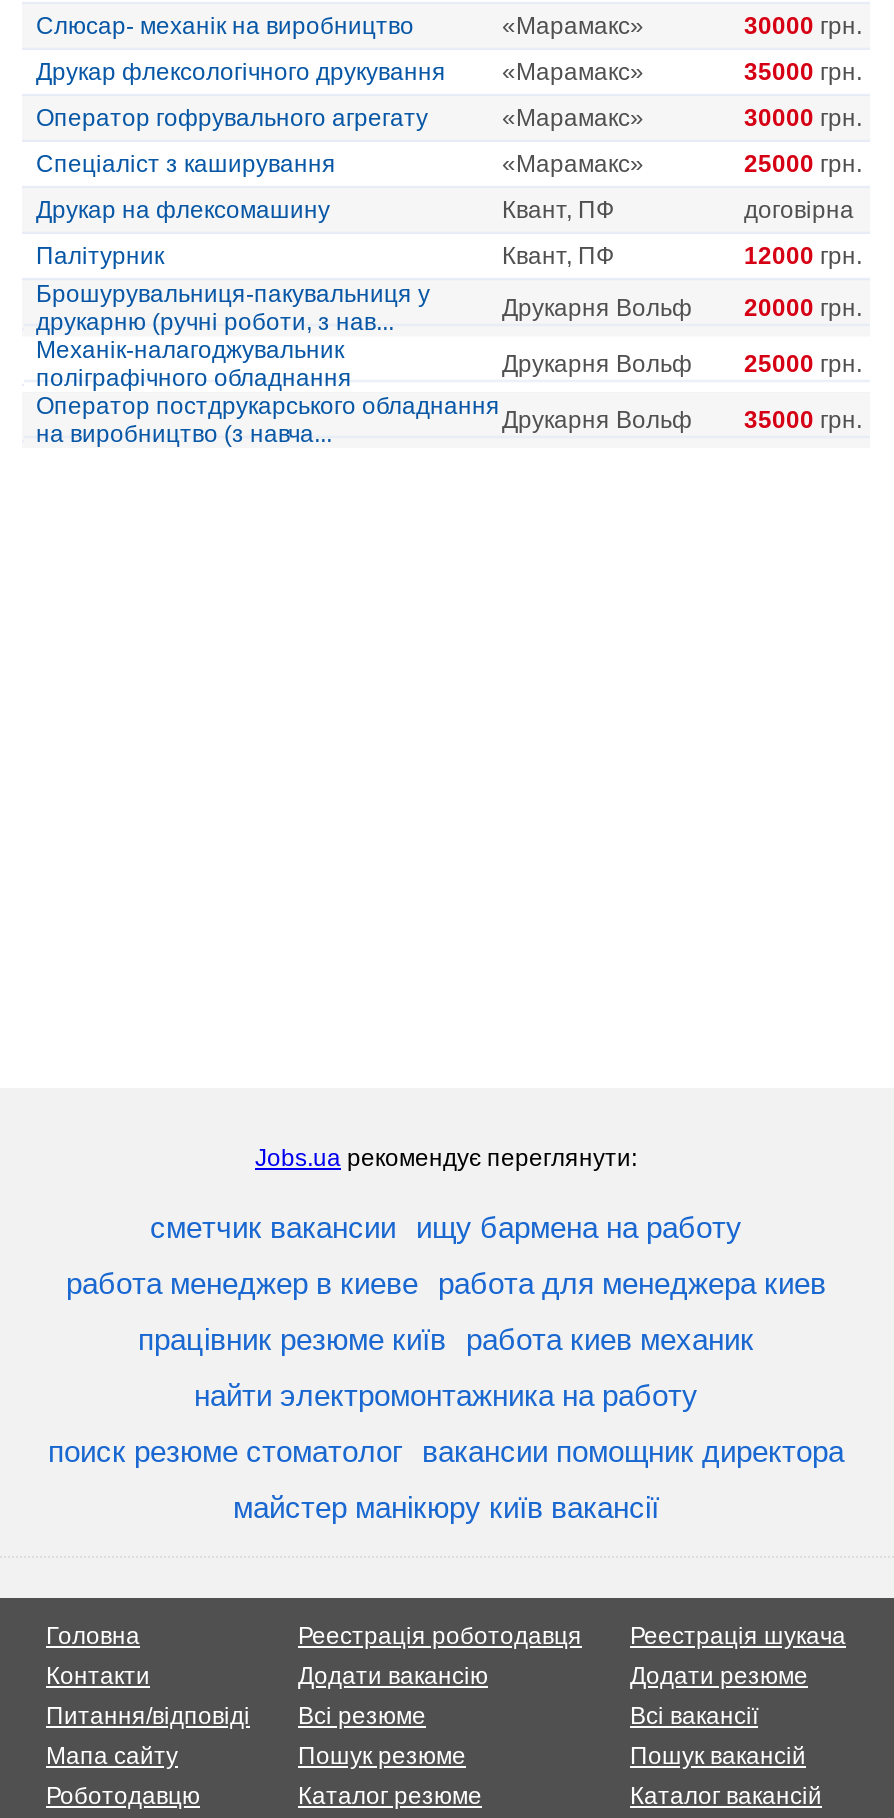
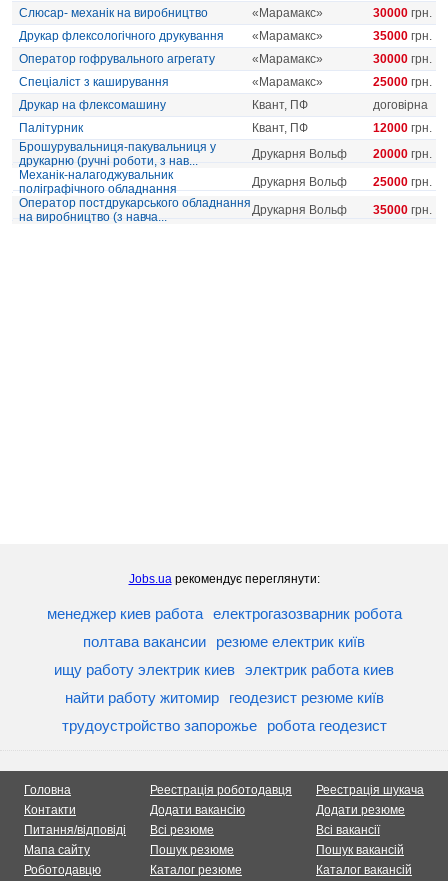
- сметчик вакансии ищу бармена на работу
- работа менеджер в киеве работа для менеджера киев
- працівник резюме київ работа киев механик
- найти электромонтажника на работу
- поиск резюме стоматолог вакансии помощник директора
- майстер манікюру київ вакансії
+ менеджер киев работа електрогазозварник робота
+ полтава вакансии резюме електрик київ
+ ищу работу электрик киев электрик работа киев
+ найти работу житомир геодезист резюме київ
+ трудоустройство запорожье робота геодезист
